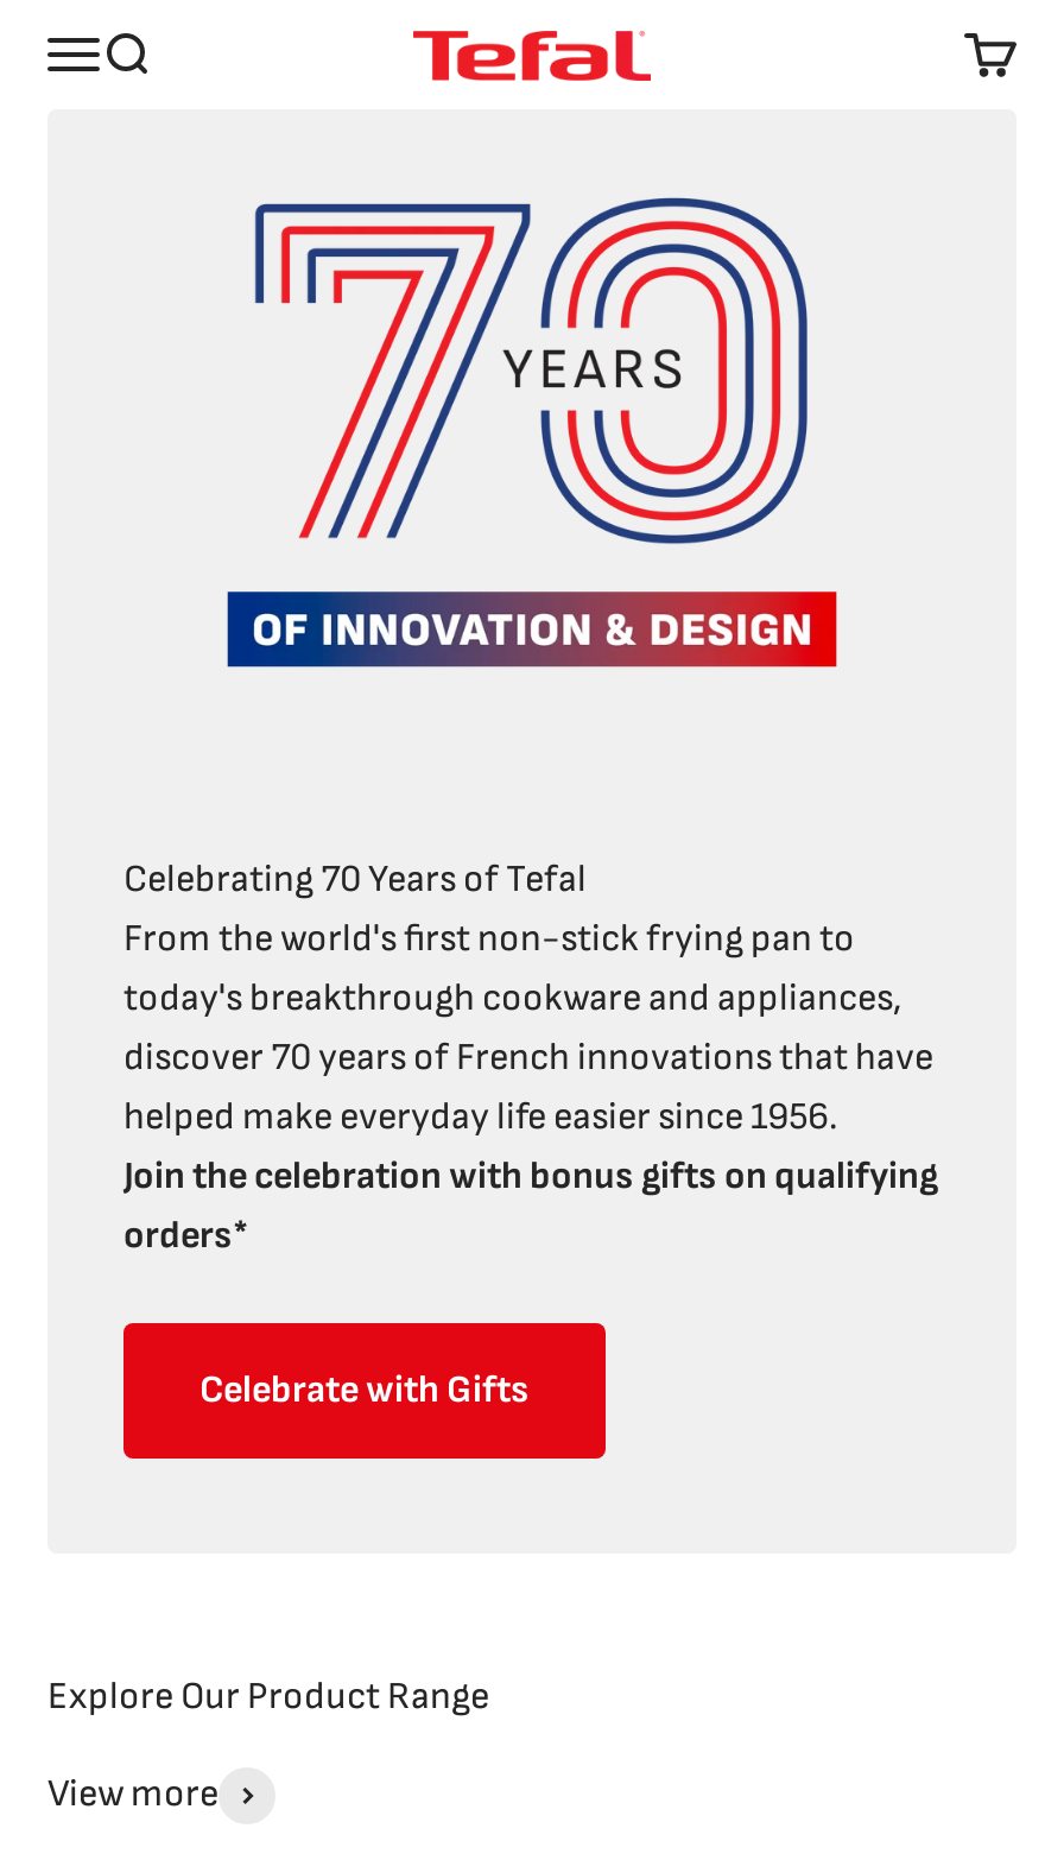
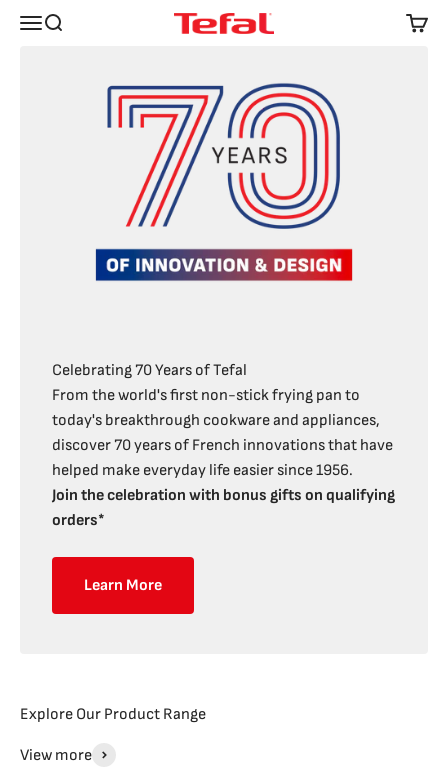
- Celebrate with Gifts
+ Learn More
